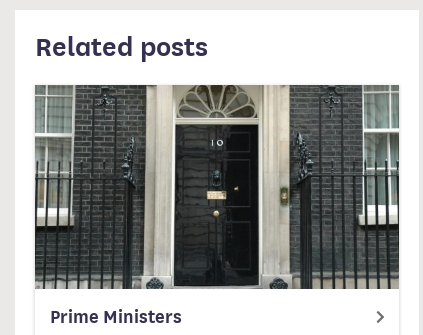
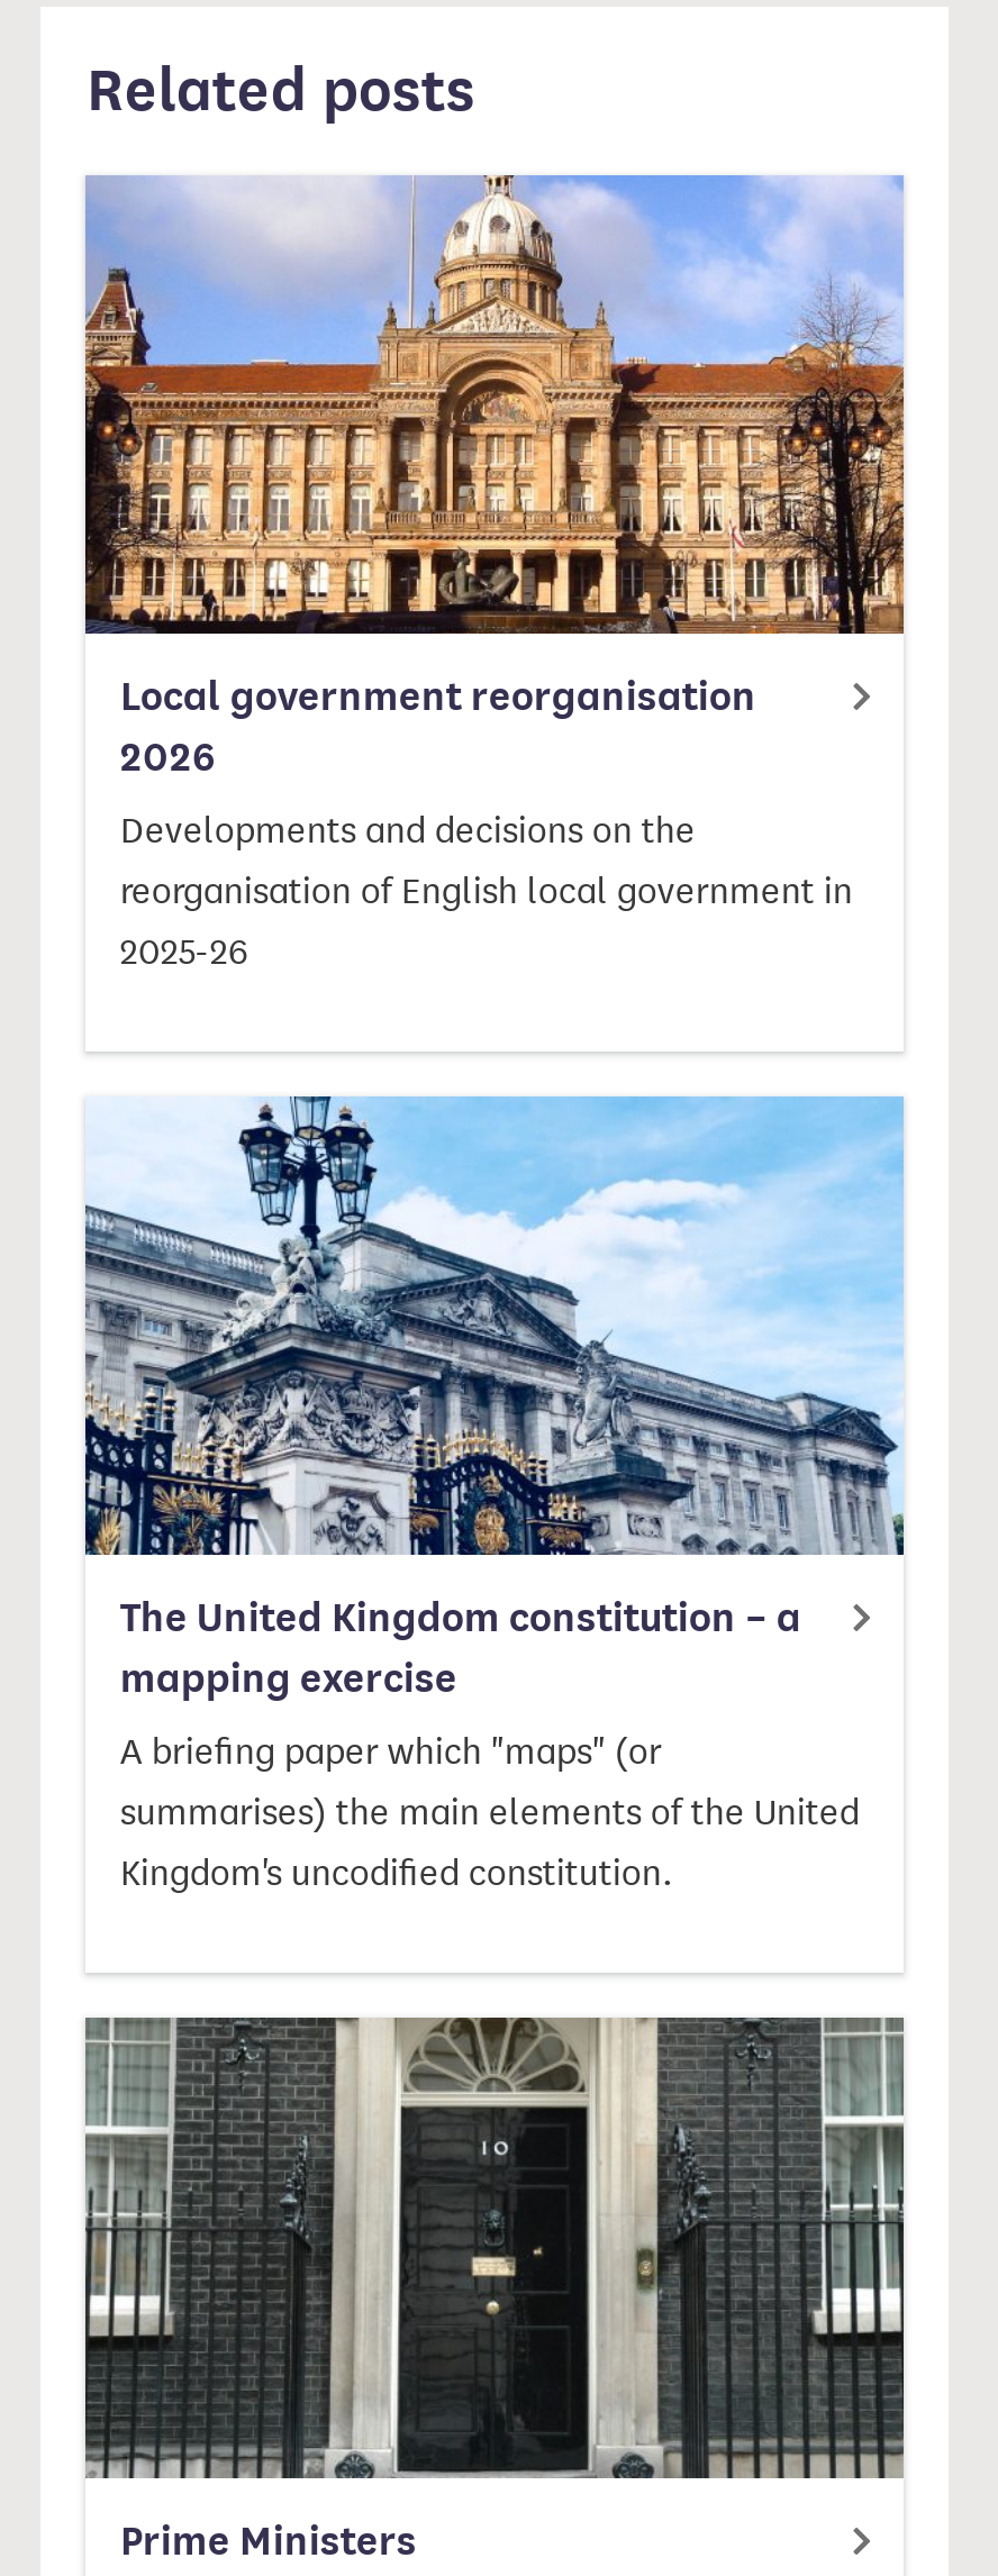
+ [image]
+ Local government reorganisation
+ 2026
+ Developments and decisions on the
+ reorganisation of English local government in
+ 2025-26

+ [image]
+ The United Kingdom constitution – a
+ mapping exercise
+ A briefing paper which "maps" (or
+ summarises) the main elements of the United
+ Kingdom's uncodified constitution.
